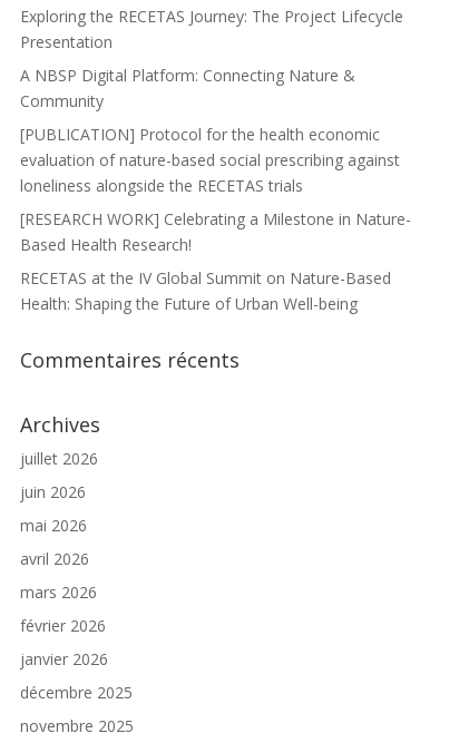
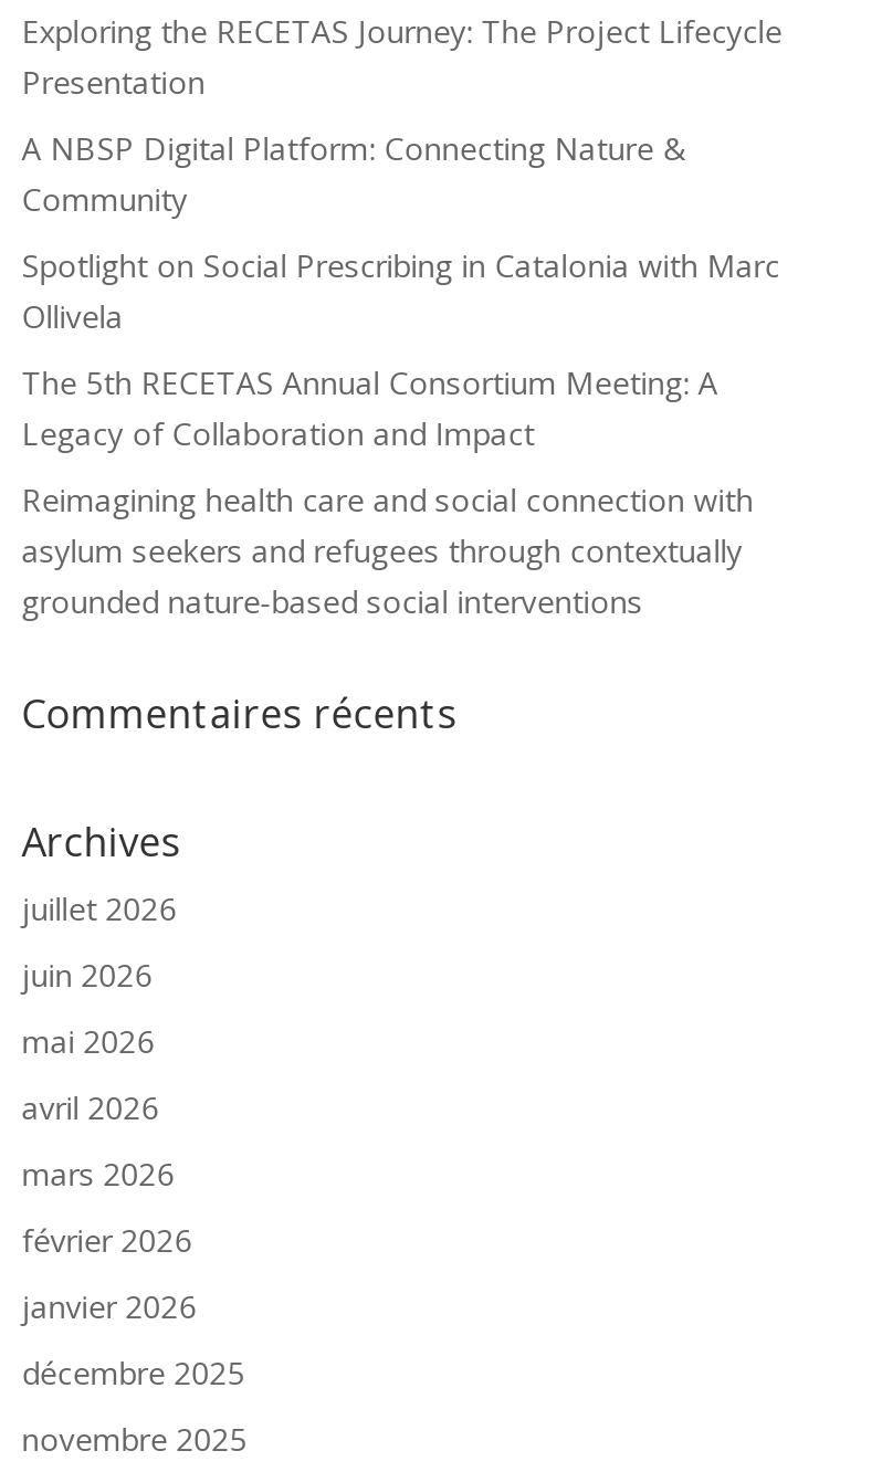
- [PUBLICATION] Protocol for the health economic
- evaluation of nature-based social prescribing against
- loneliness alongside the RECETAS trials
+ Spotlight on Social Prescribing in Catalonia with Marc
+ Ollivela

- [RESEARCH WORK] Celebrating a Milestone in Nature-
- Based Health Research!
+ The 5th RECETAS Annual Consortium Meeting: A
+ Legacy of Collaboration and Impact

- RECETAS at the IV Global Summit on Nature-Based
- Health: Shaping the Future of Urban Well-being
+ Reimagining health care and social connection with
+ asylum seekers and refugees through contextually
+ grounded nature-based social interventions
